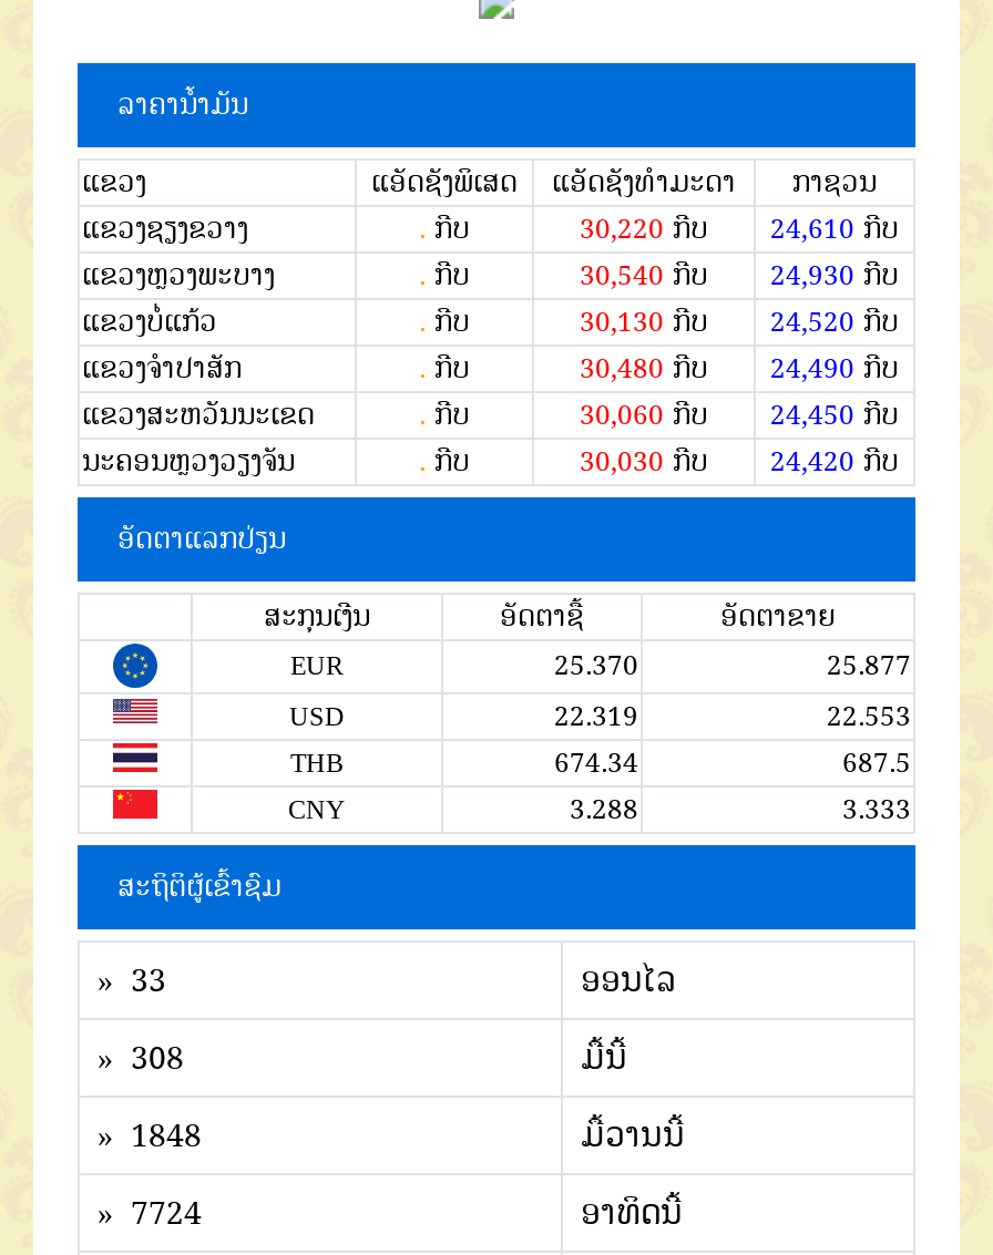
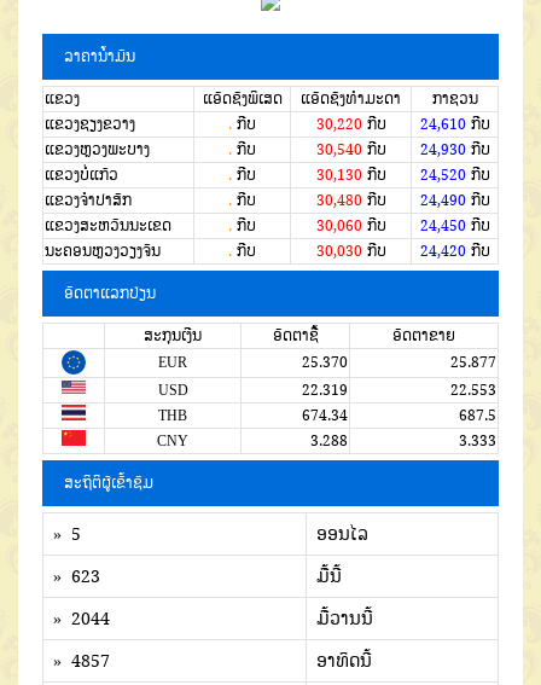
- » 33
+ » 5

- » 308
+ » 623

- » 1848
+ » 2044

- » 7724
+ » 4857
